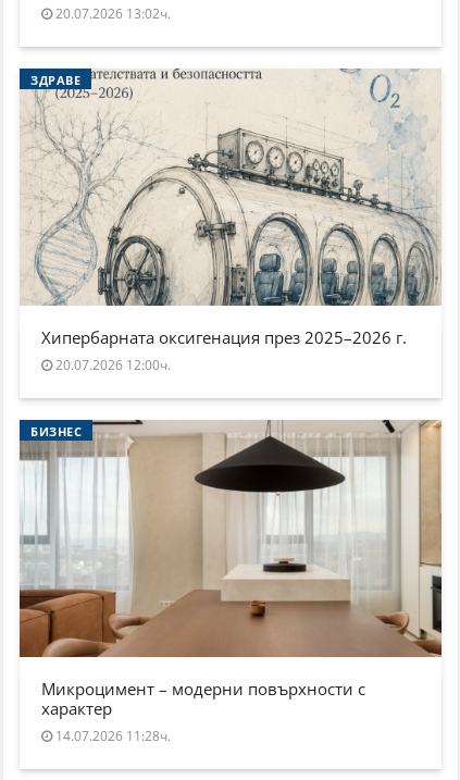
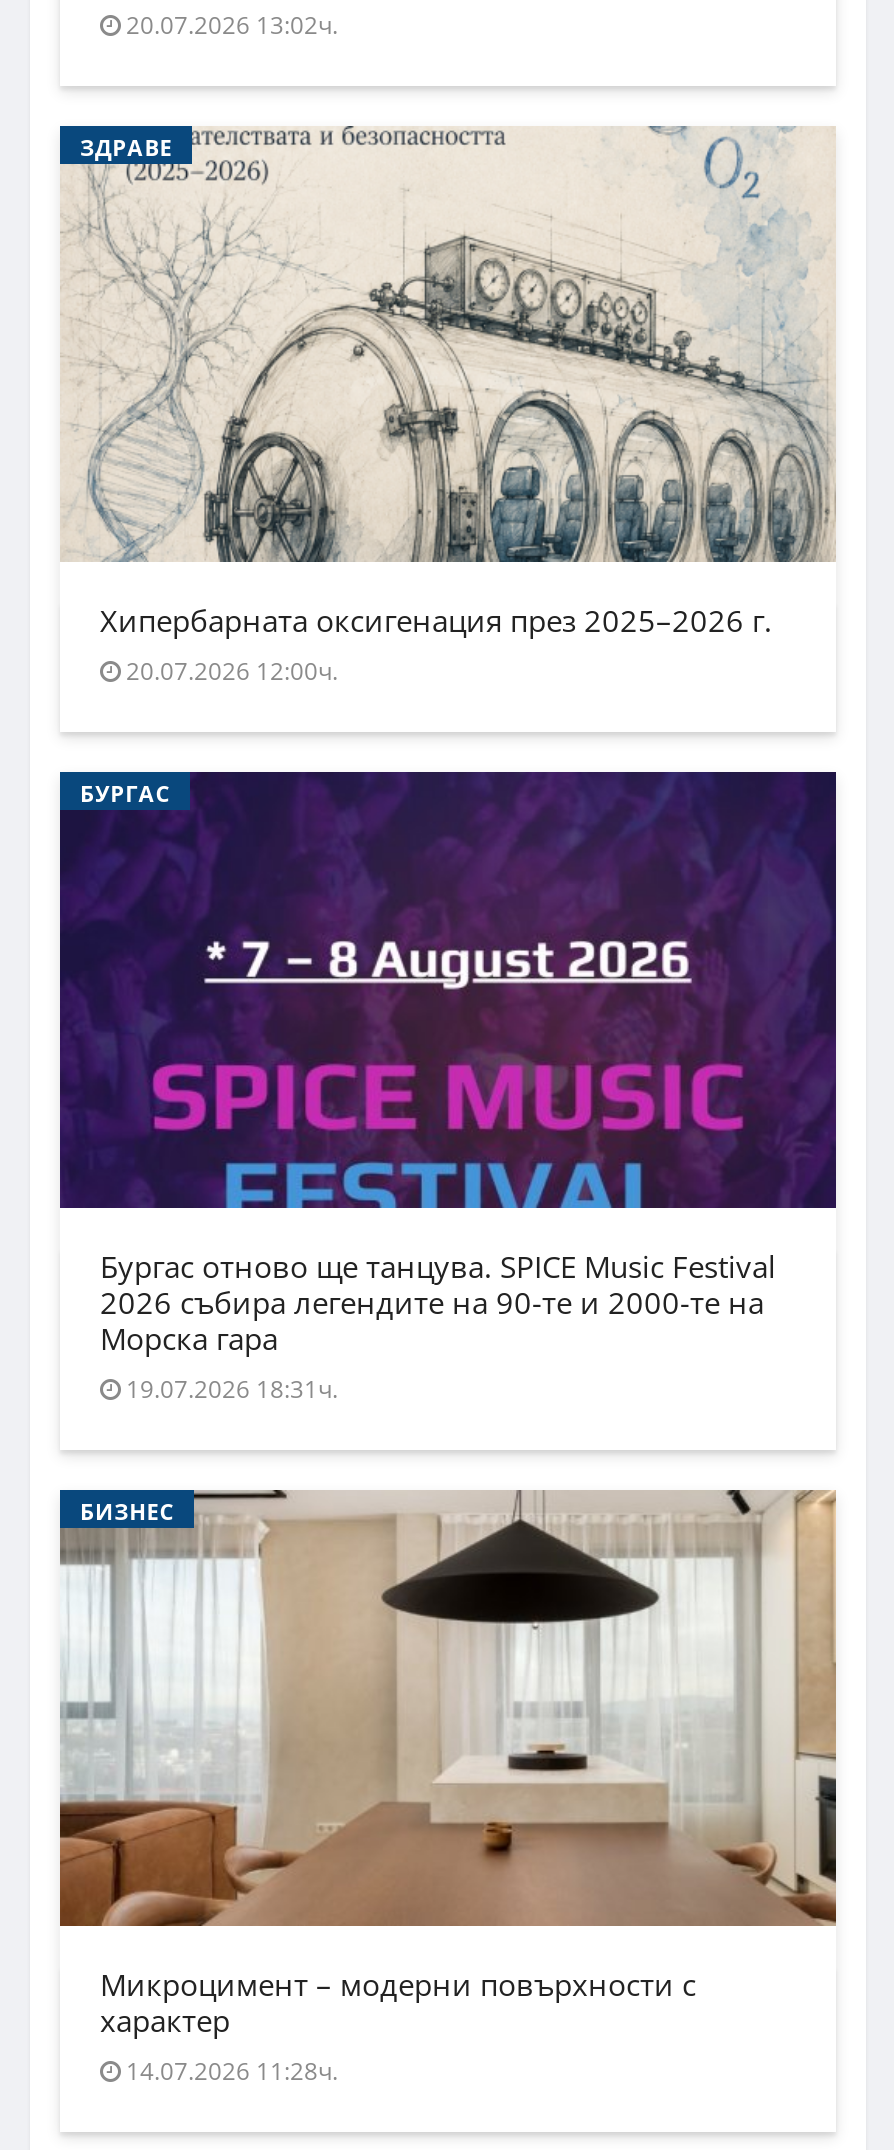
+ [image]
+ БУРГАС

+ Бургас отново ще танцува. SPICE Music Festival
+ 2026 събира легендите на 90-те и 2000-те на
+ Морска гара
+ 19.07.2026 18:31ч.
